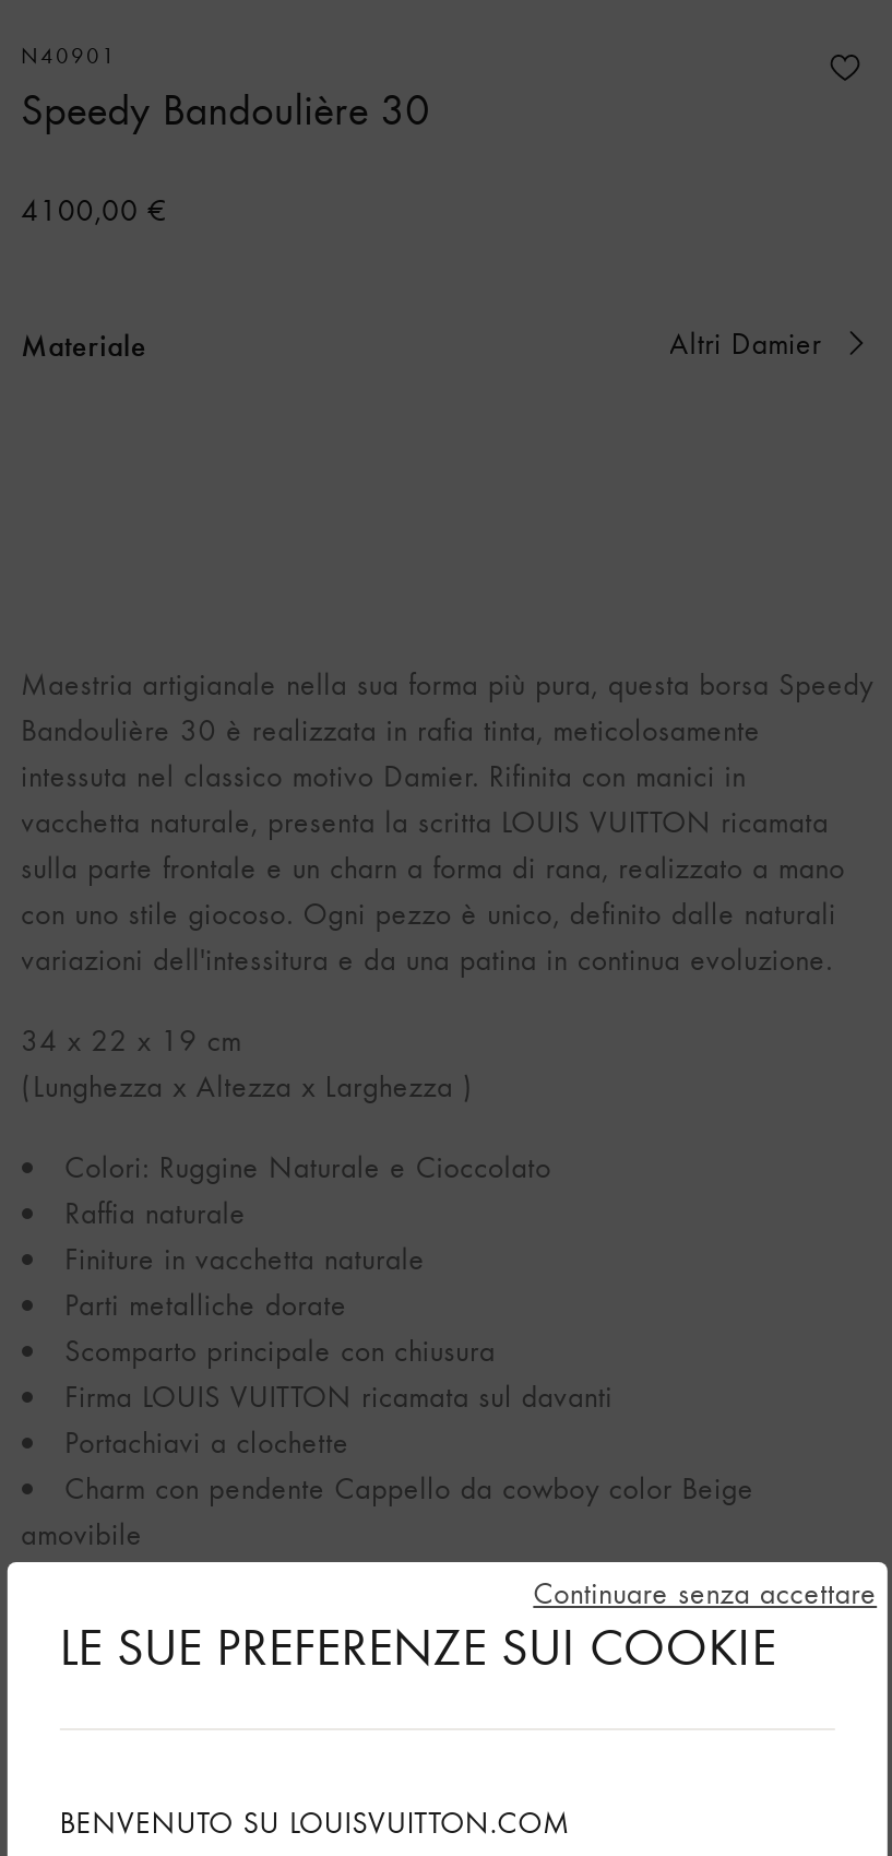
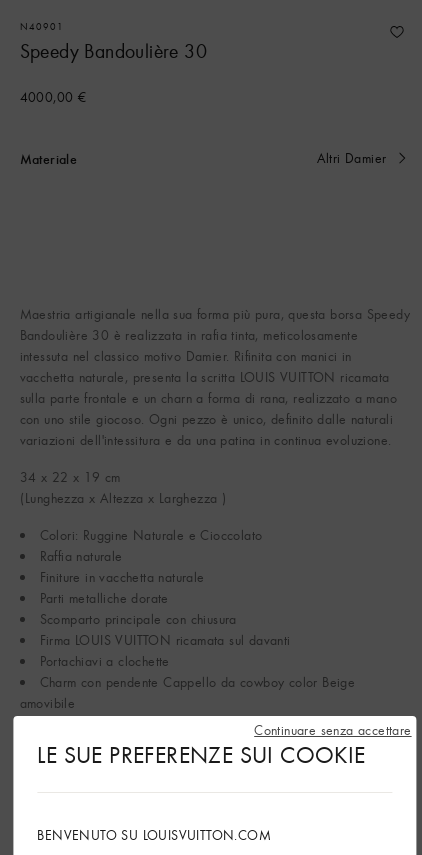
- 4100,00 €
+ 4000,00 €
